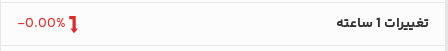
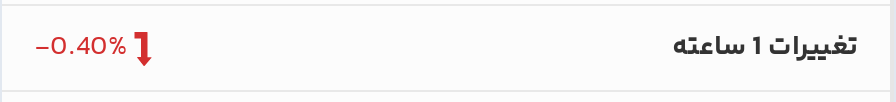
- -0.00%
+ -0.40%
